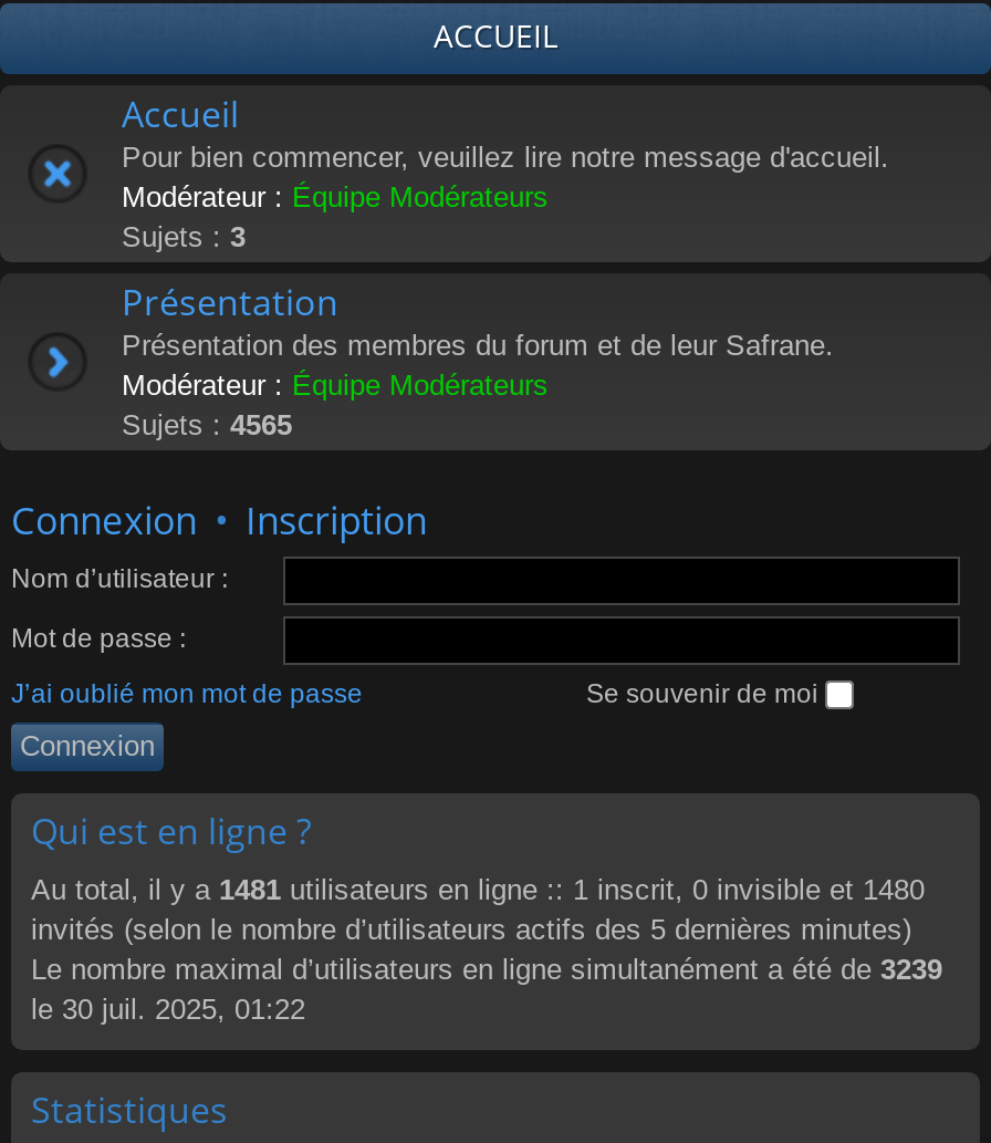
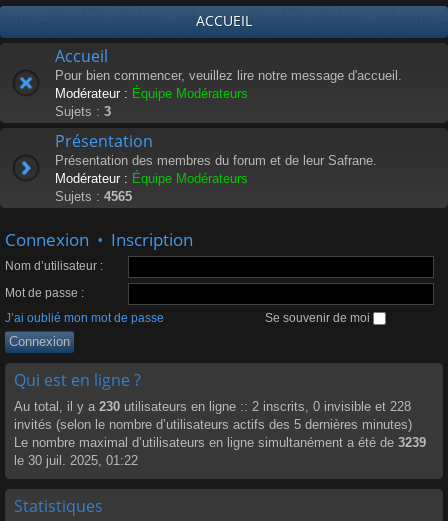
- Au total, il y a 1481 utilisateurs en ligne :: 1 inscrit, 0 invisible et 1480
+ Au total, il y a 230 utilisateurs en ligne :: 2 inscrits, 0 invisible et 228
